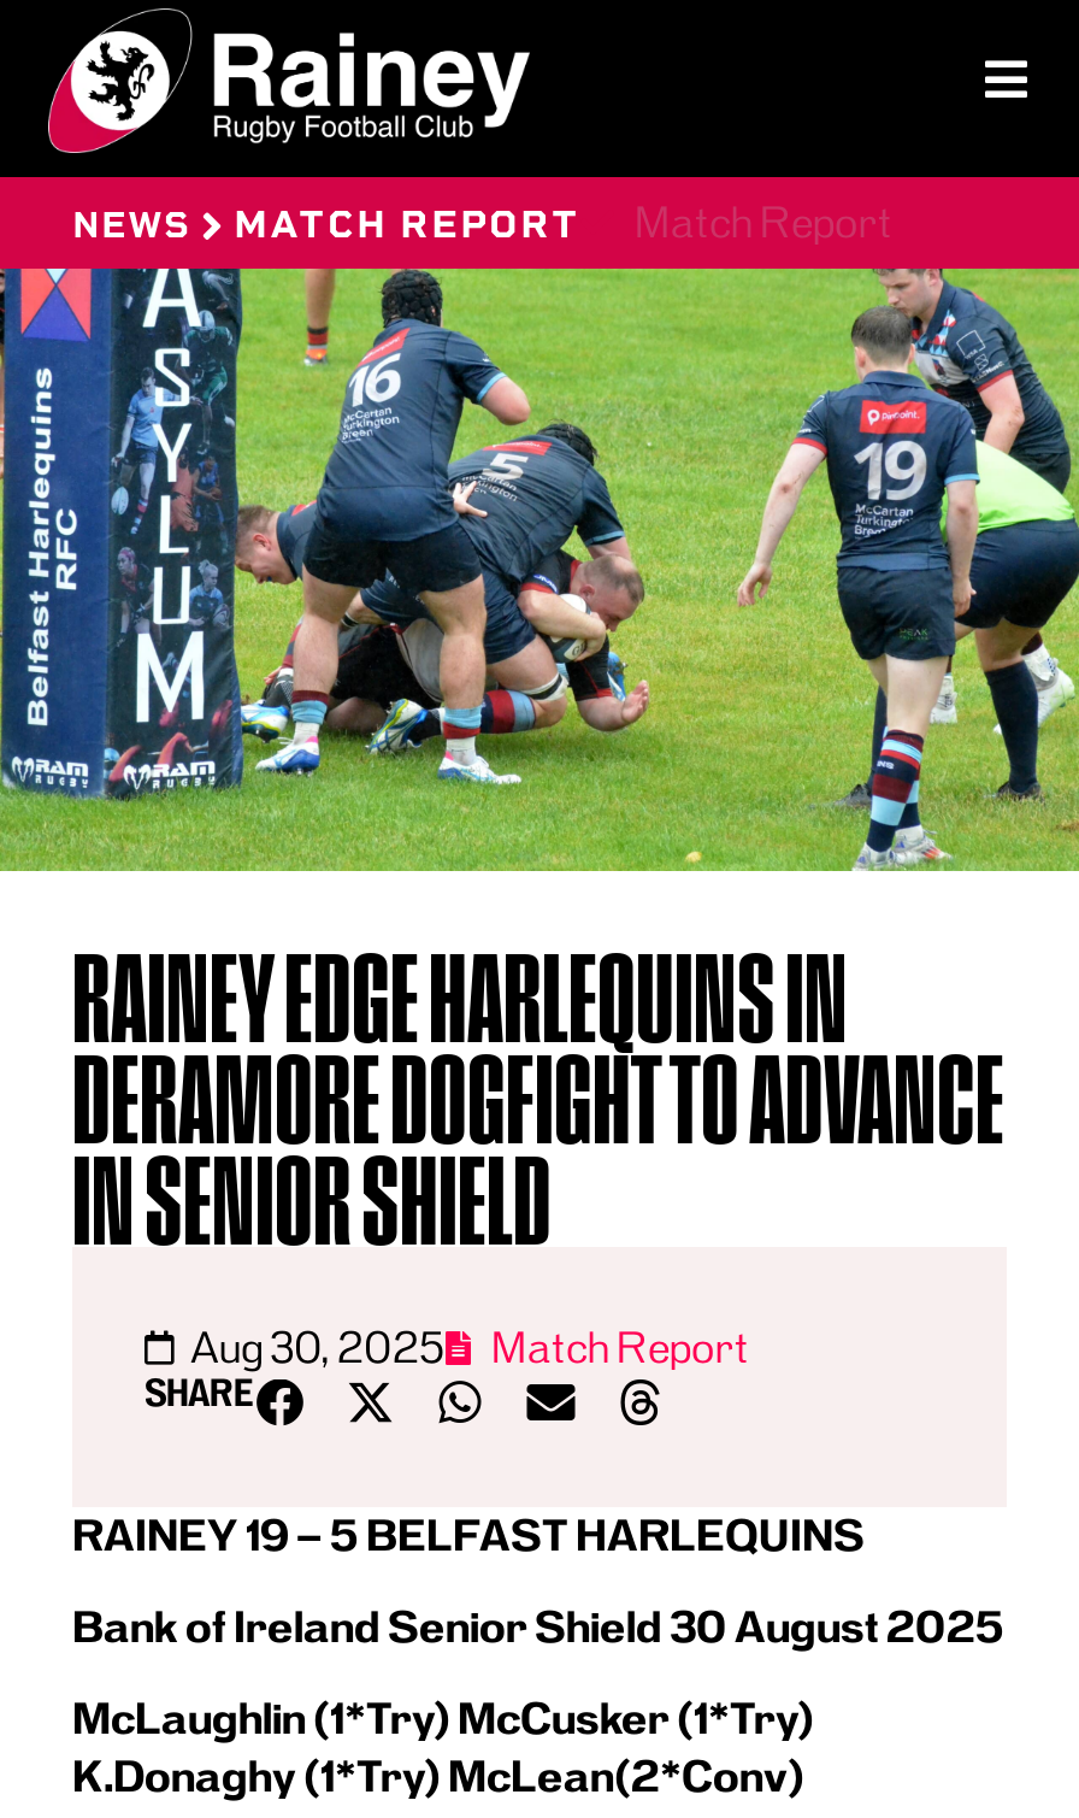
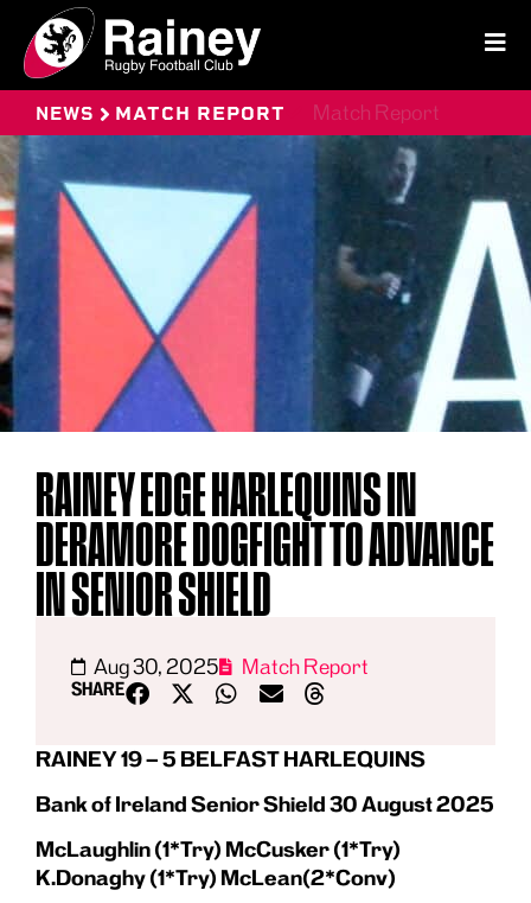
- [image]
+ [image]
